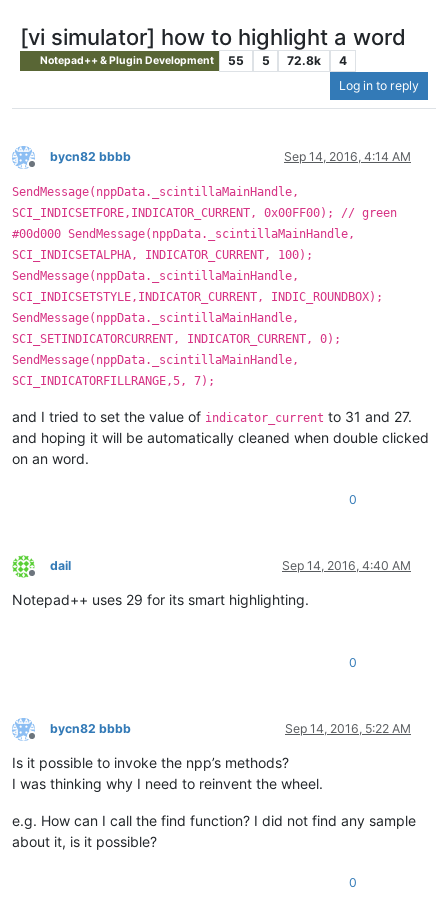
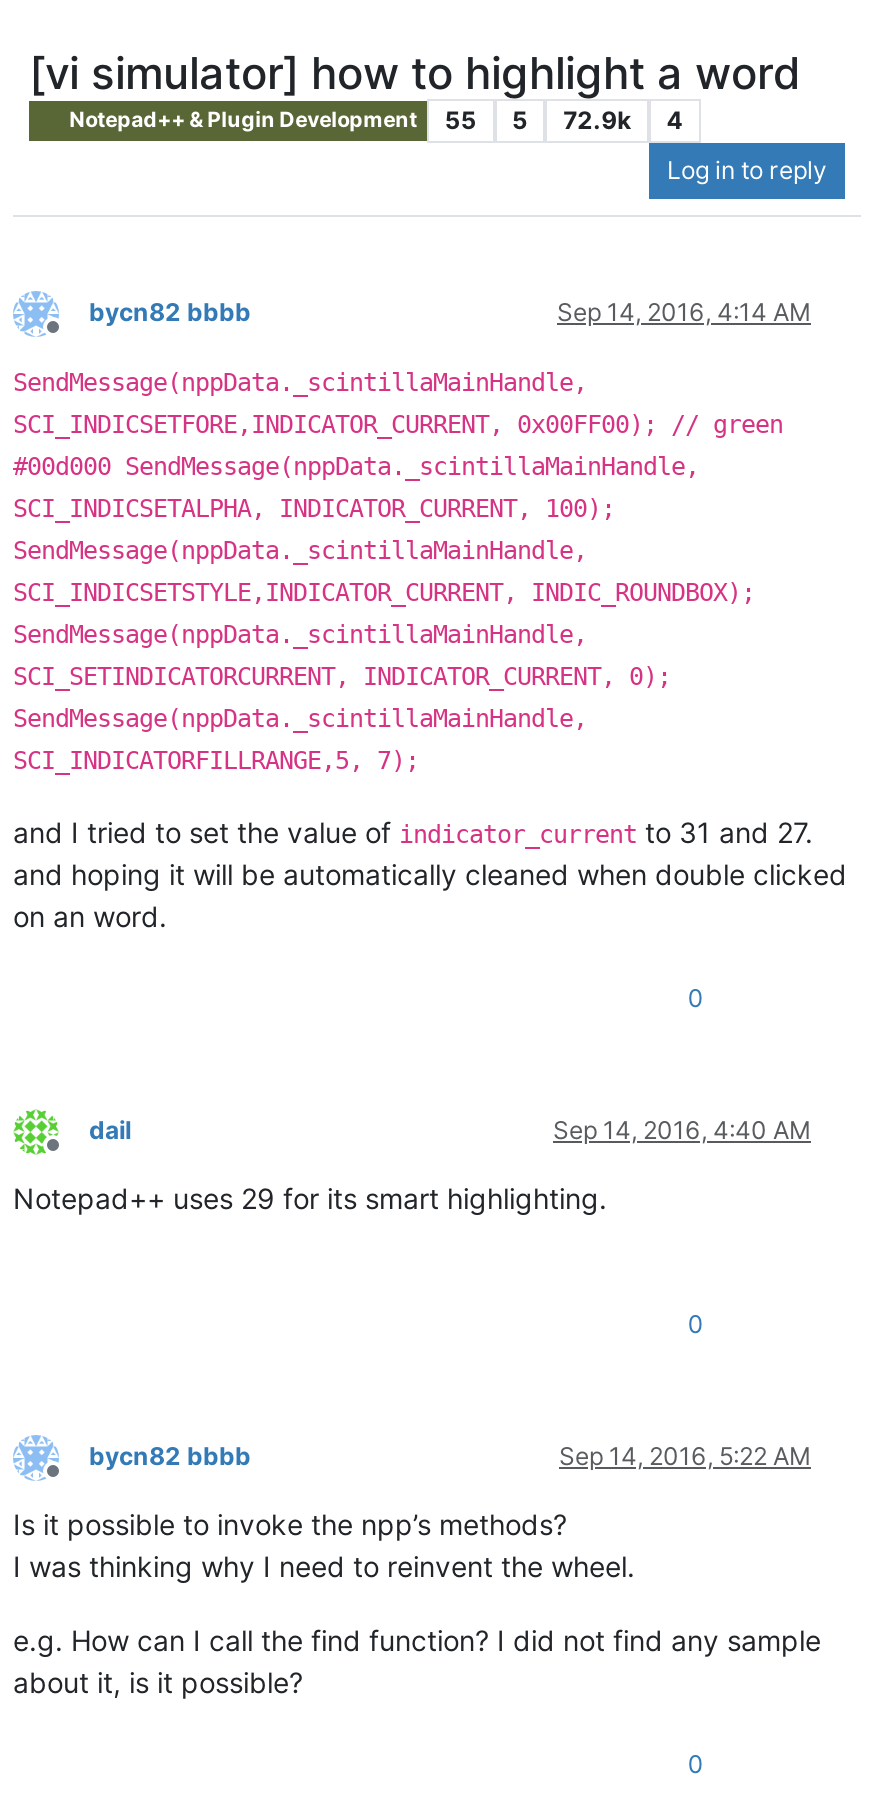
- Notepad++ & Plugin Development 55 5 72.8k 4
+ Notepad++ & Plugin Development 55 5 72.9k 4
